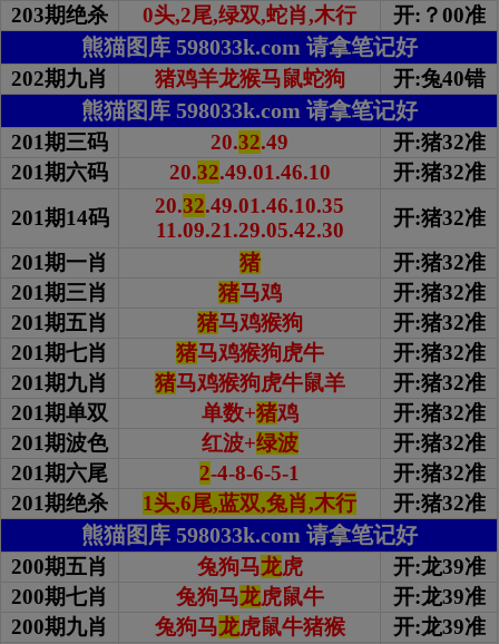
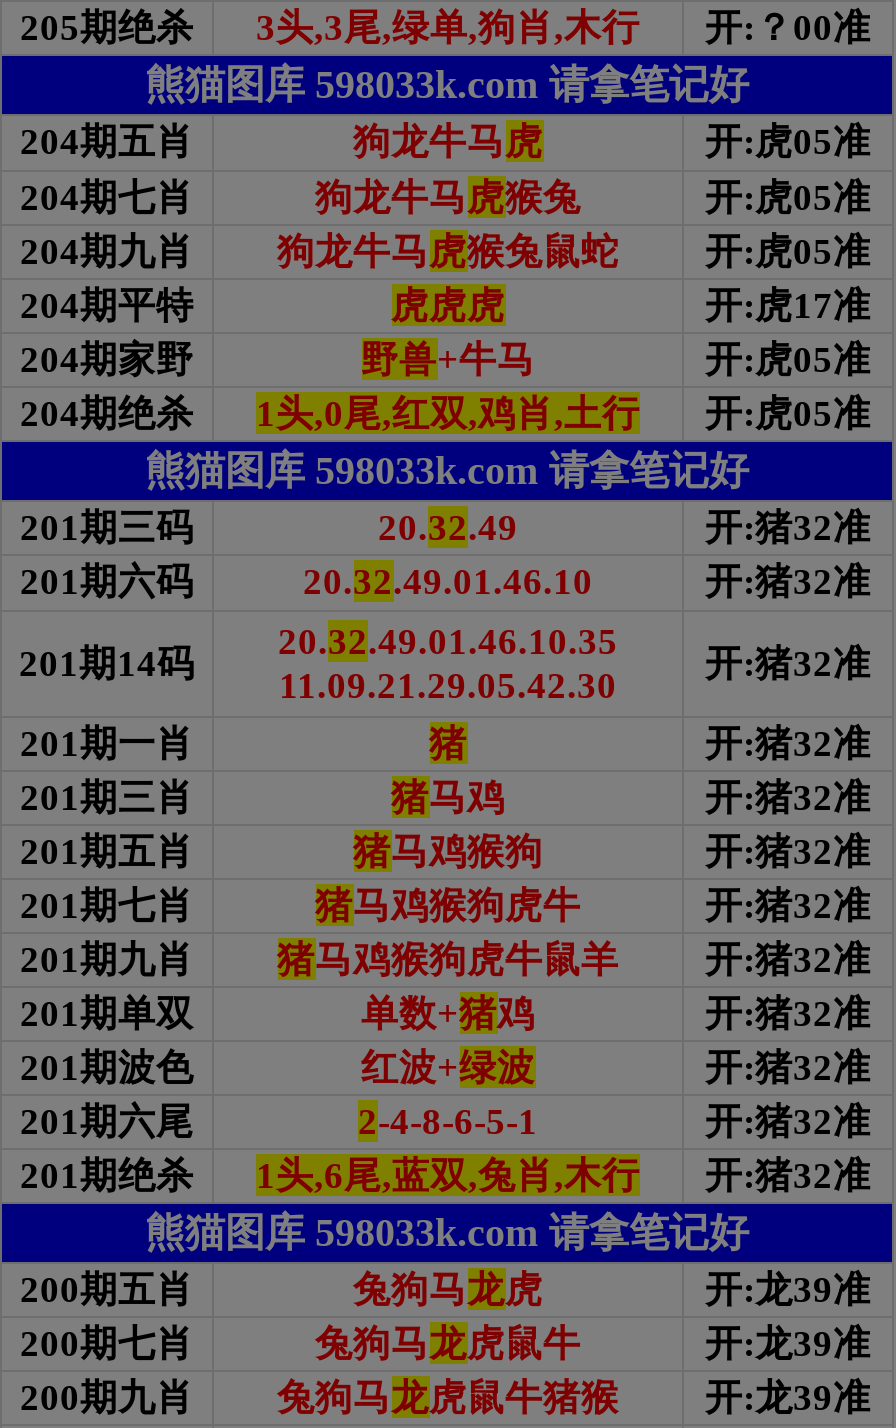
- 203期绝杀
+ 205期绝杀

- 0头,2尾,绿双,蛇肖,木行
+ 3头,3尾,绿单,狗肖,木行

- 202期九肖
- 猪鸡羊龙猴马鼠蛇狗
- 开:兔40错
+ 204期五肖
+ 狗龙牛马虎
+ 开:虎05准
+ 204期七肖
+ 狗龙牛马虎猴兔
+ 开:虎05准
+ 204期九肖
+ 狗龙牛马虎猴兔鼠蛇
+ 开:虎05准
+ 204期平特
+ 虎虎虎
+ 开:虎17准
+ 204期家野
+ 野兽+牛马
+ 开:虎05准
+ 204期绝杀
+ 1头,0尾,红双,鸡肖,土行
+ 开:虎05准
